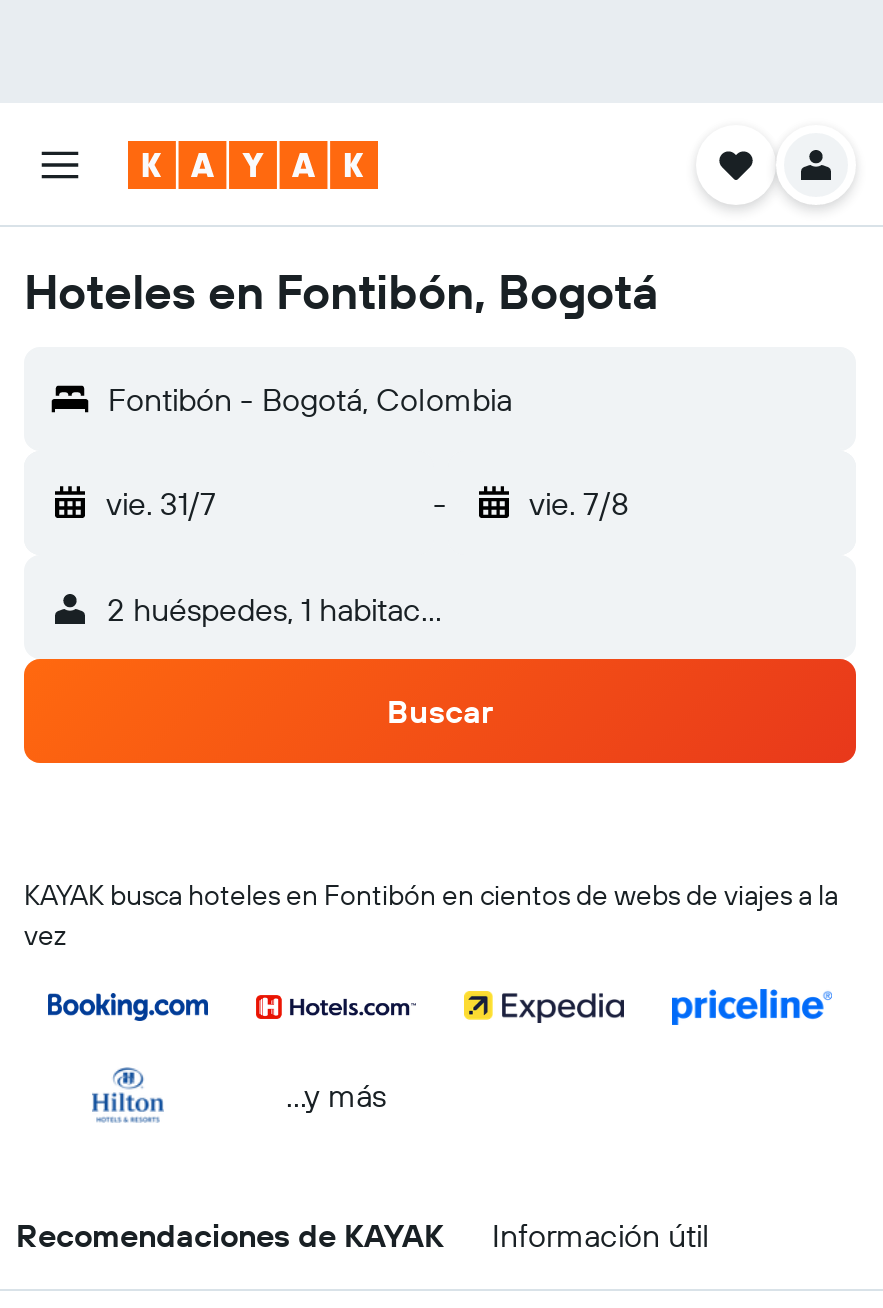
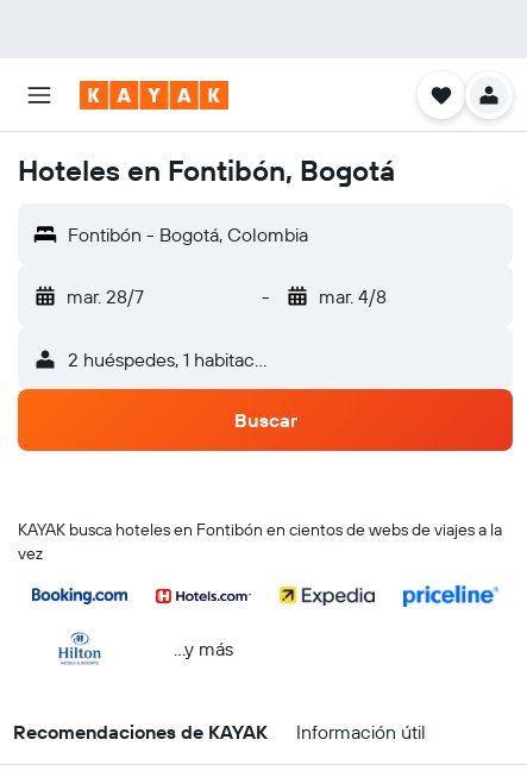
- vie. 31/7
+ mar. 28/7

- vie. 7/8
+ mar. 4/8
